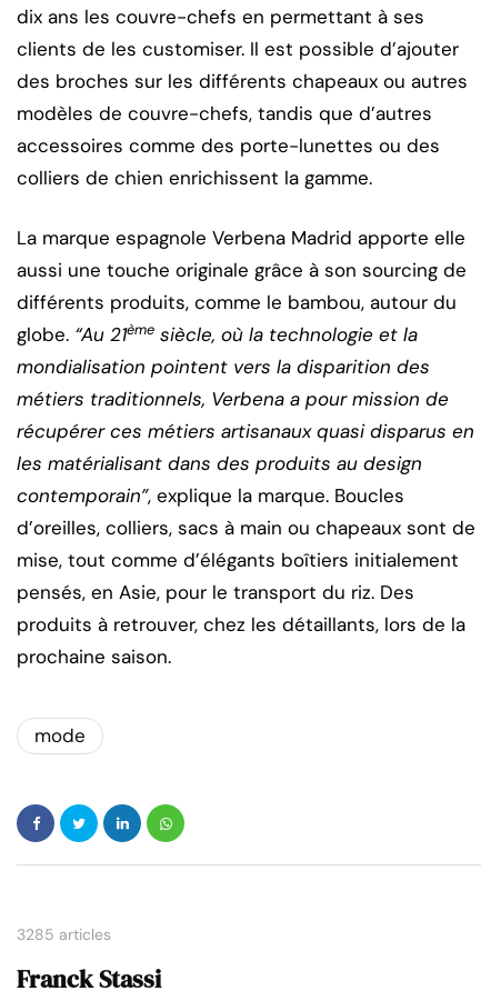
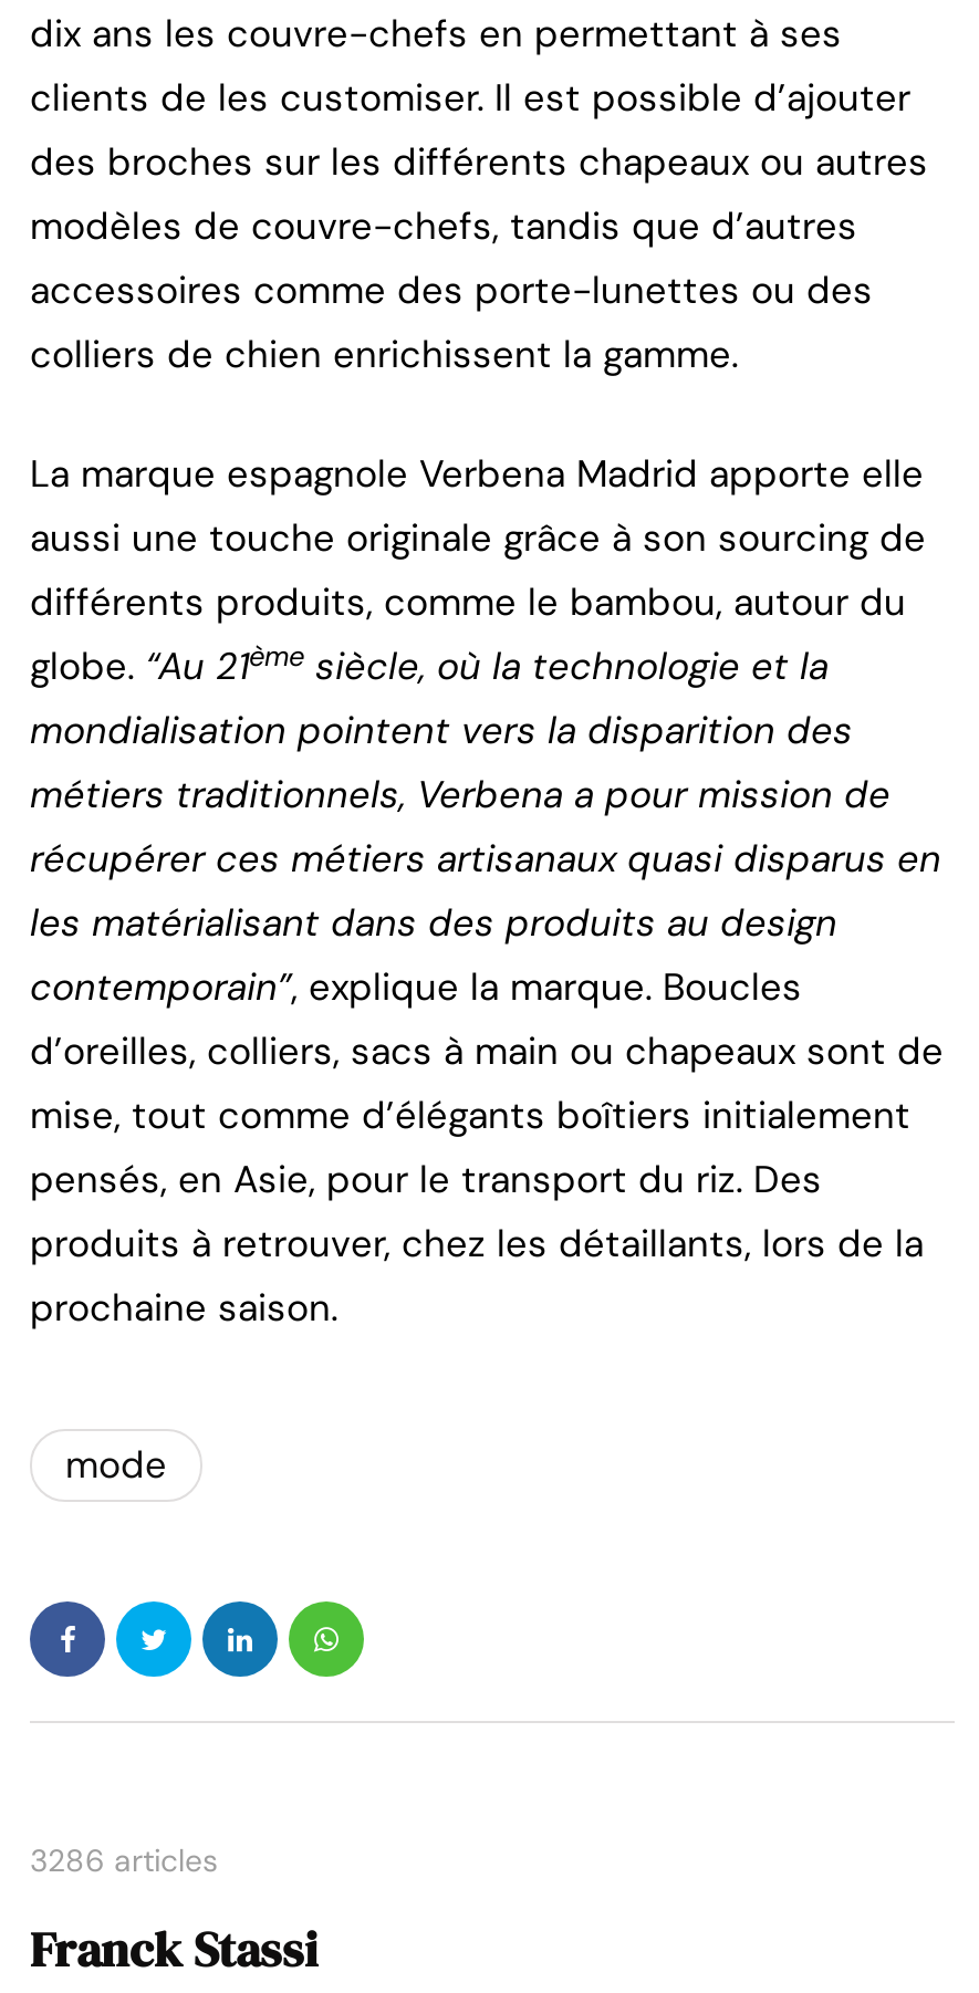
- 3285 articles
+ 3286 articles
